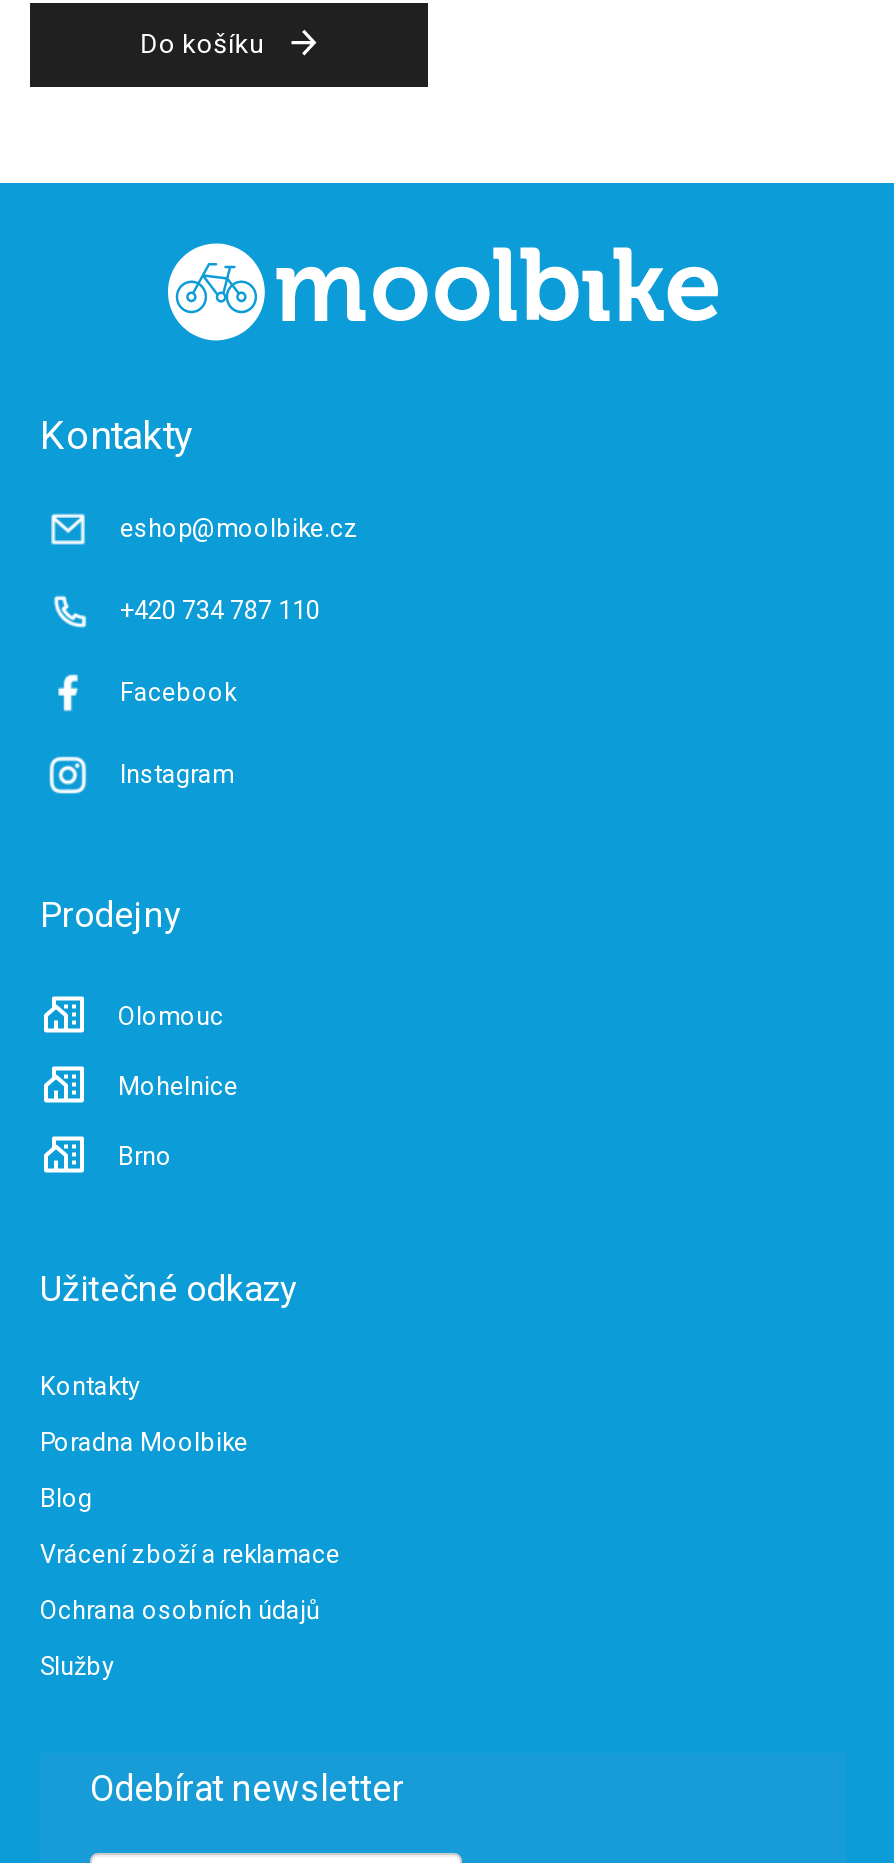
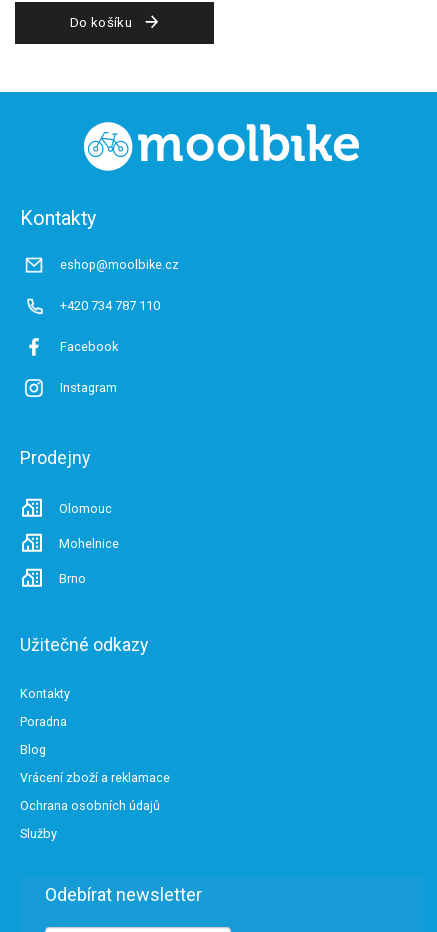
- Poradna Moolbike
+ Poradna
